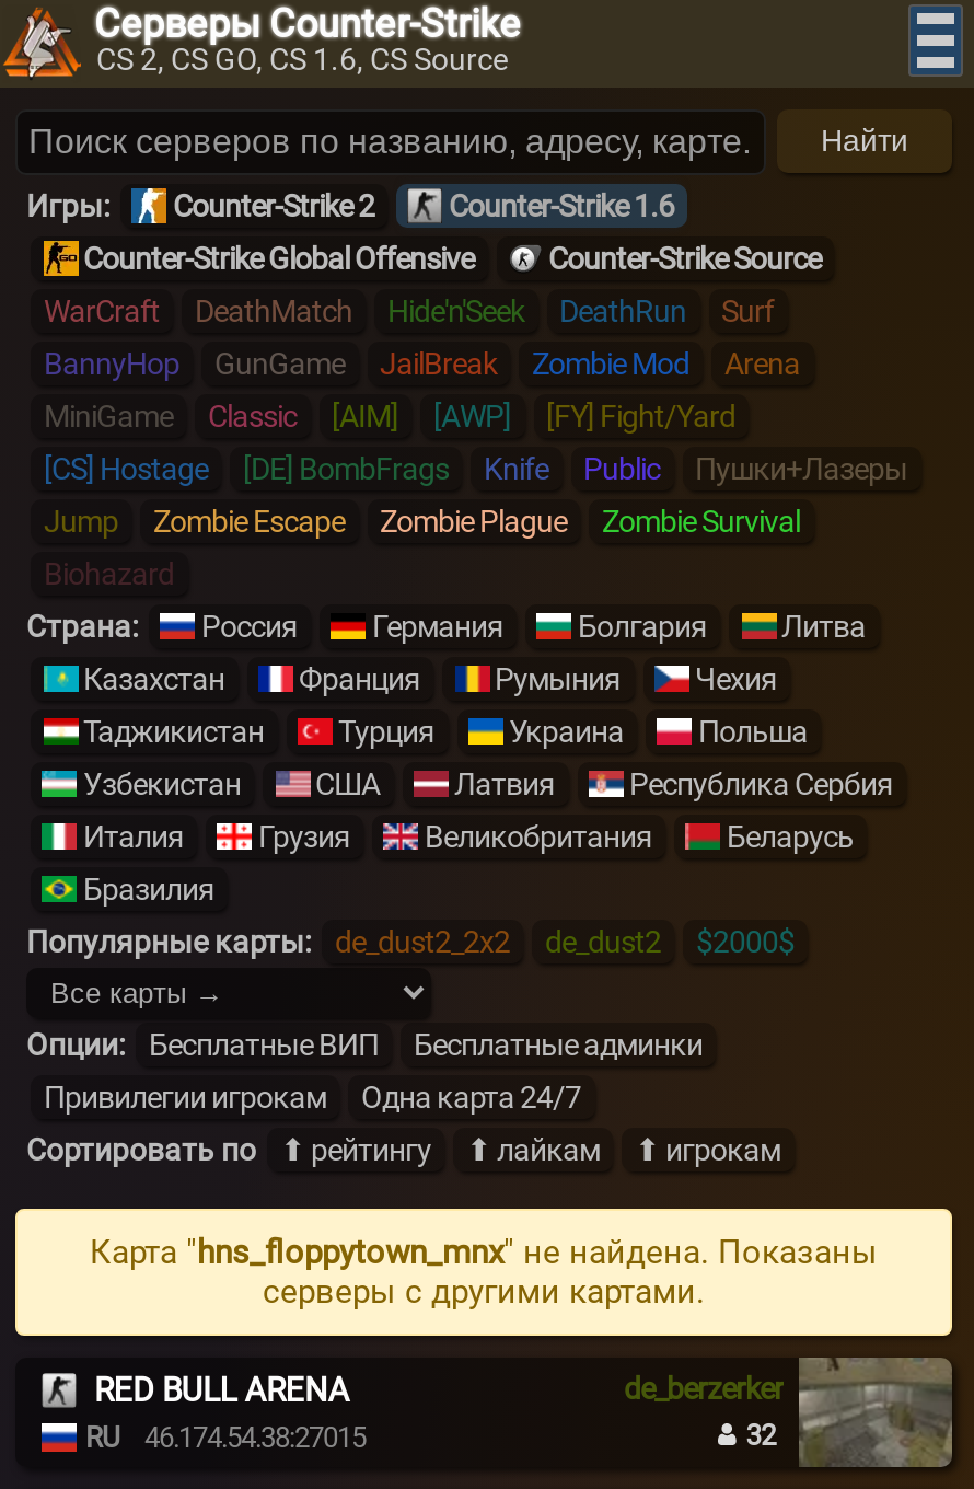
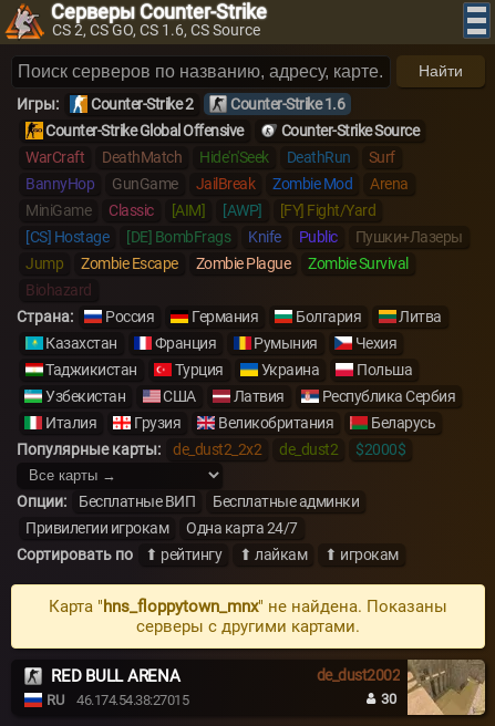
- Бразилия

- [image]
- de_berzerker
+ [image]
+ de_dust2002

- 32
+ 30
